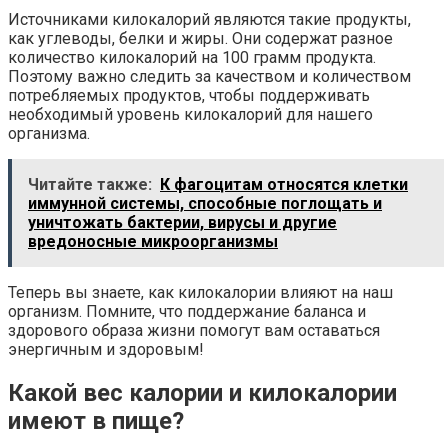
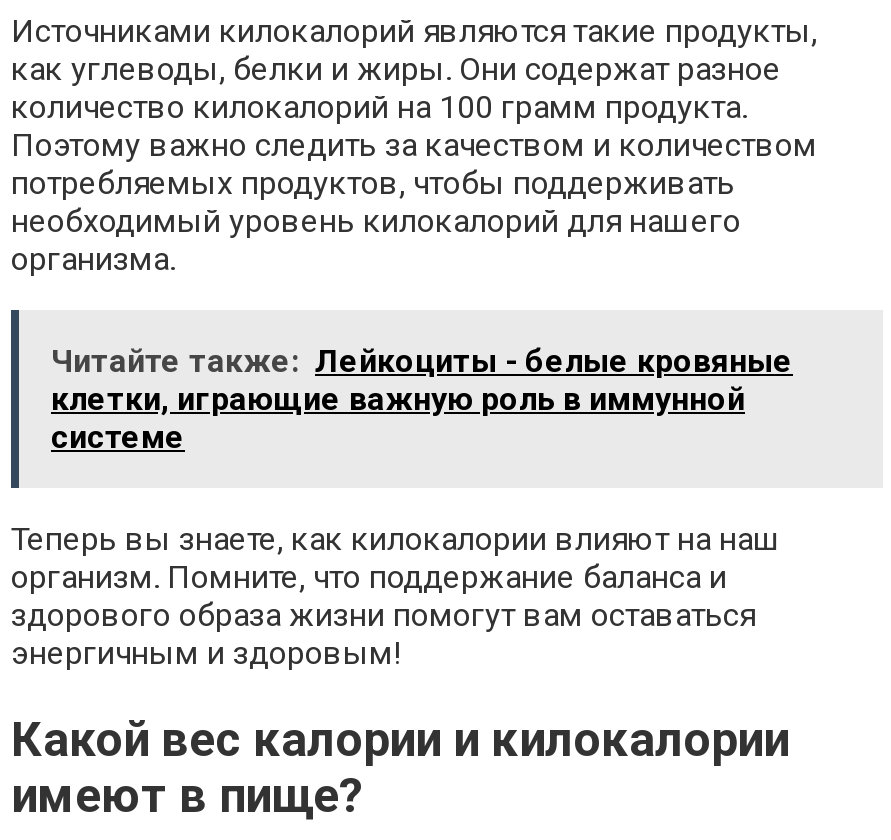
- Читайте также: К фагоцитам относятся клетки
- иммунной системы, способные поглощать и
- уничтожать бактерии, вирусы и другие
- вредоносные микроорганизмы
+ Читайте также: Лейкоциты - белые кровяные
+ клетки, играющие важную роль в иммунной
+ системе
